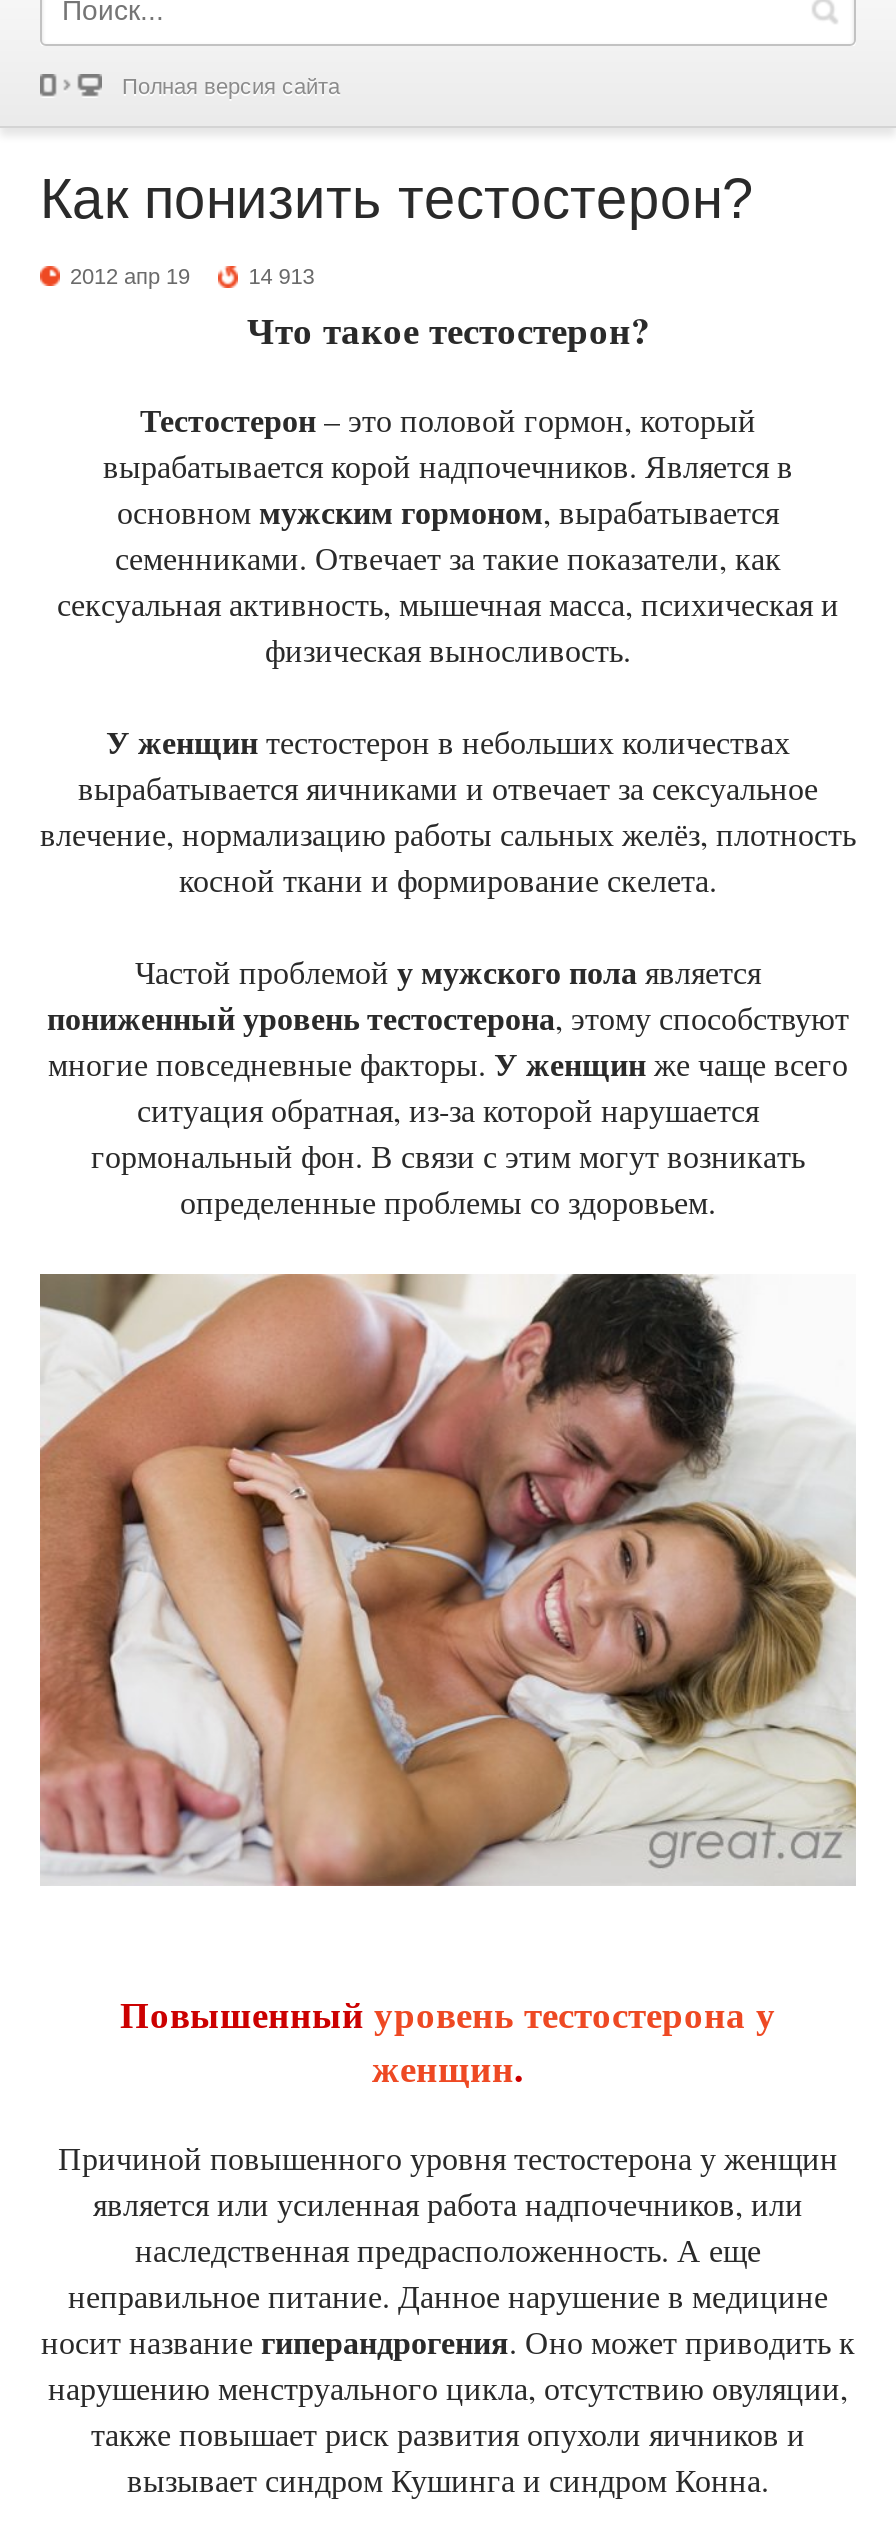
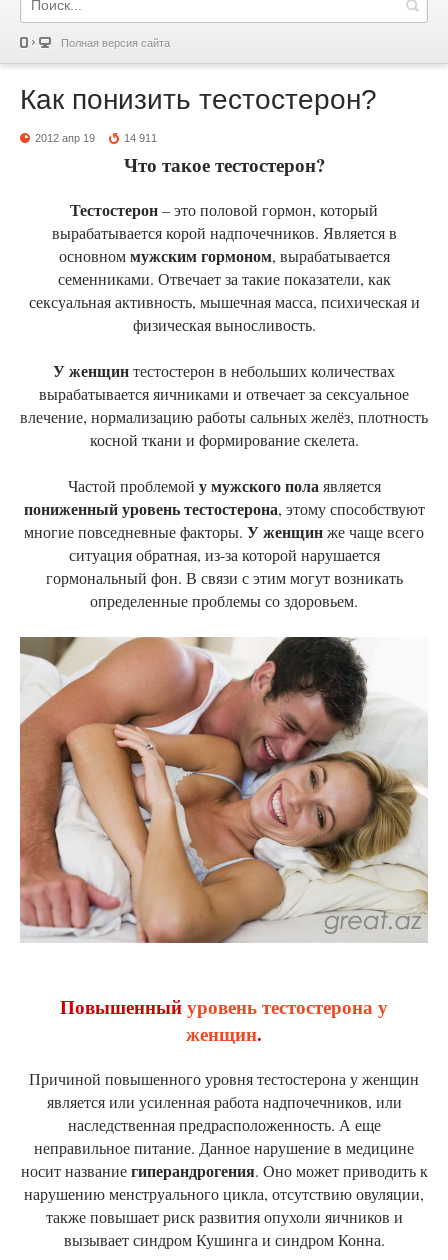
- 14 913
+ 14 911
